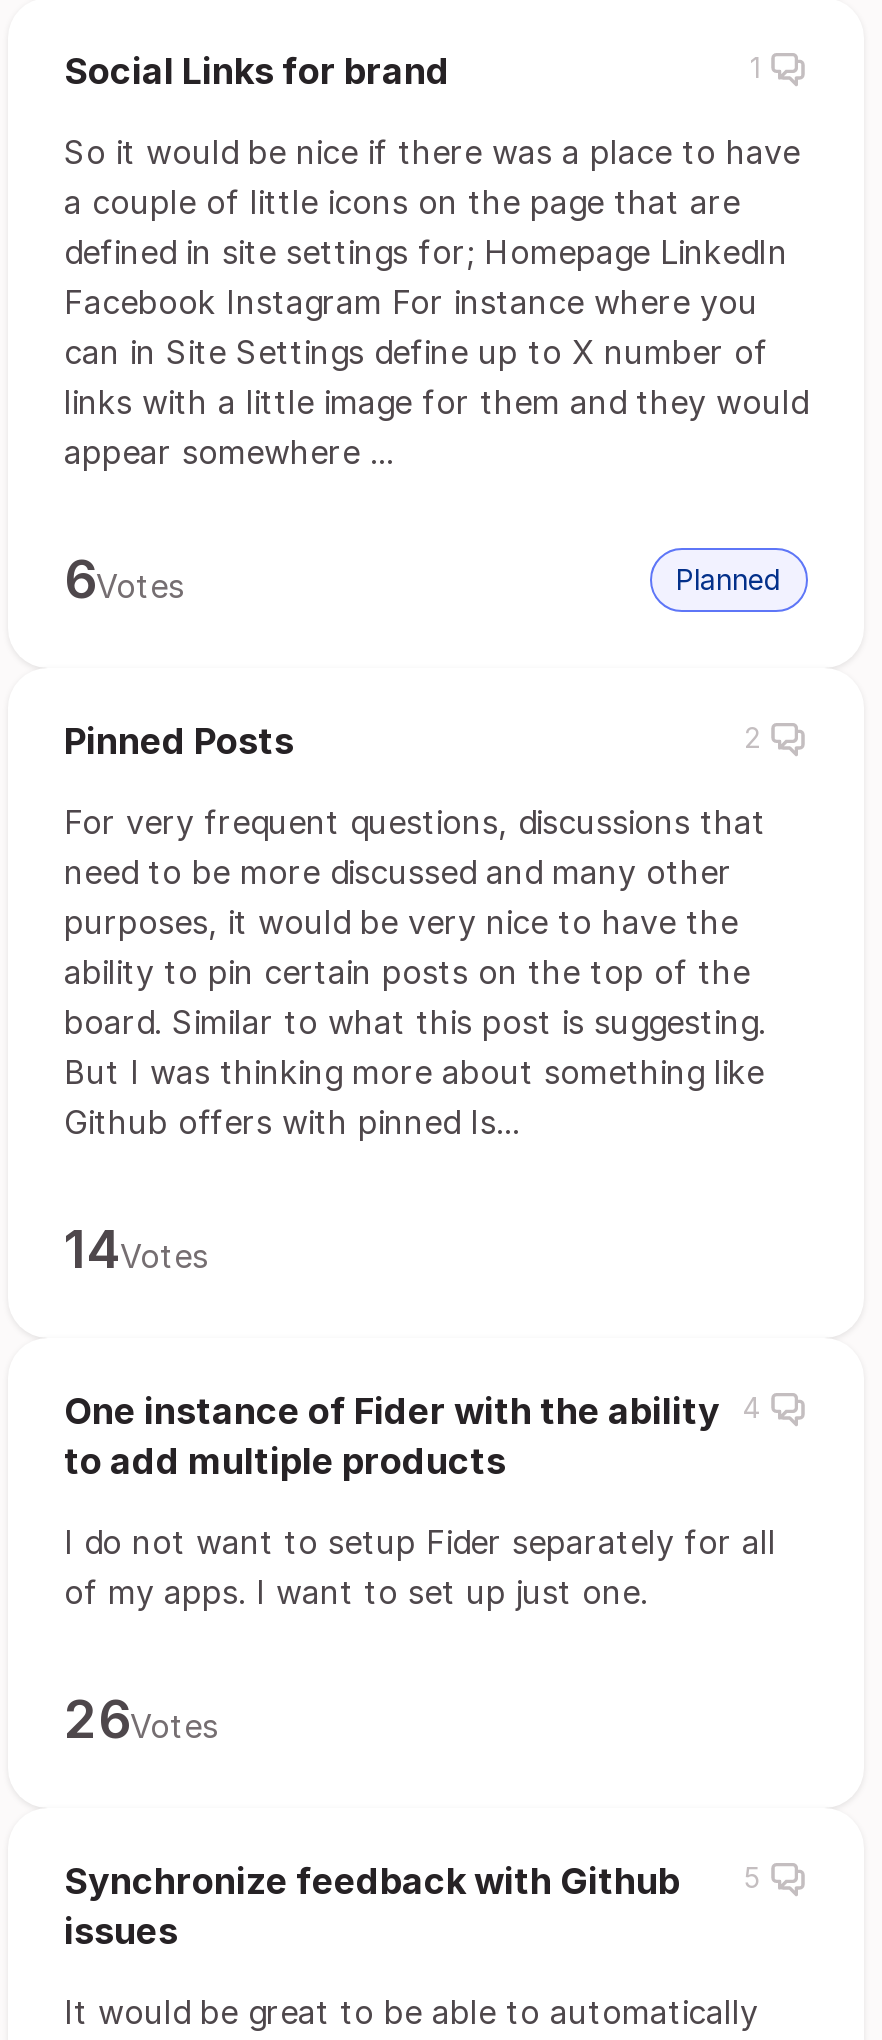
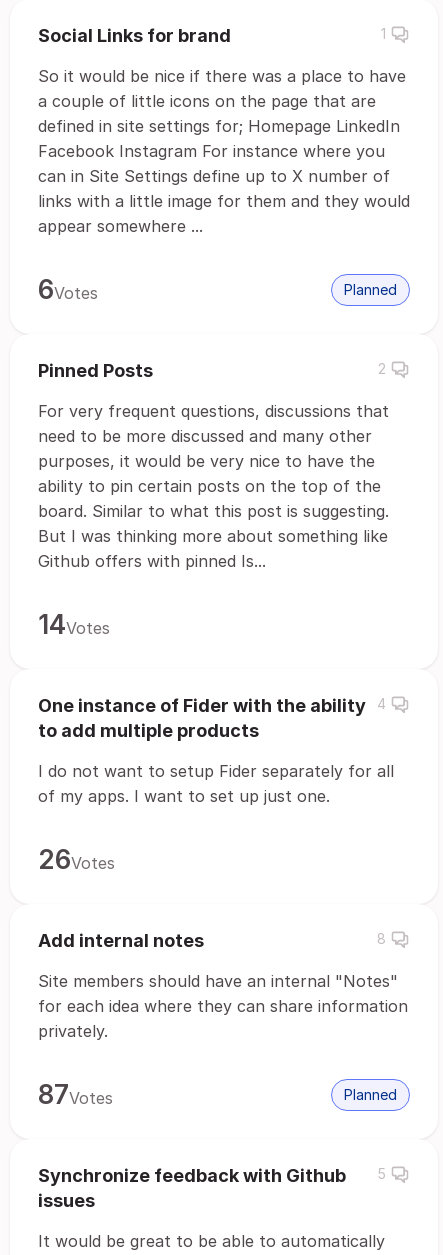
+ Add internal notes
+ 8
+ Site members should have an internal "Notes"
+ for each idea where they can share information
+ privately.
+ 87Votes
+ Planned
